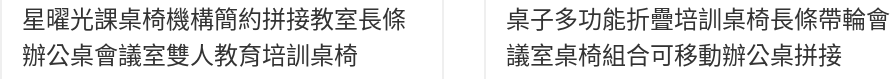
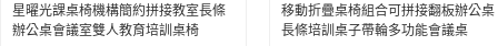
- 桌子多功能折疊培訓桌椅長條帶輪會
- 議室桌椅組合可移動辦公桌拼接
+ 移動折疊桌椅組合可拼接翻板辦公桌
+ 長條培訓桌子帶輪多功能會議桌
